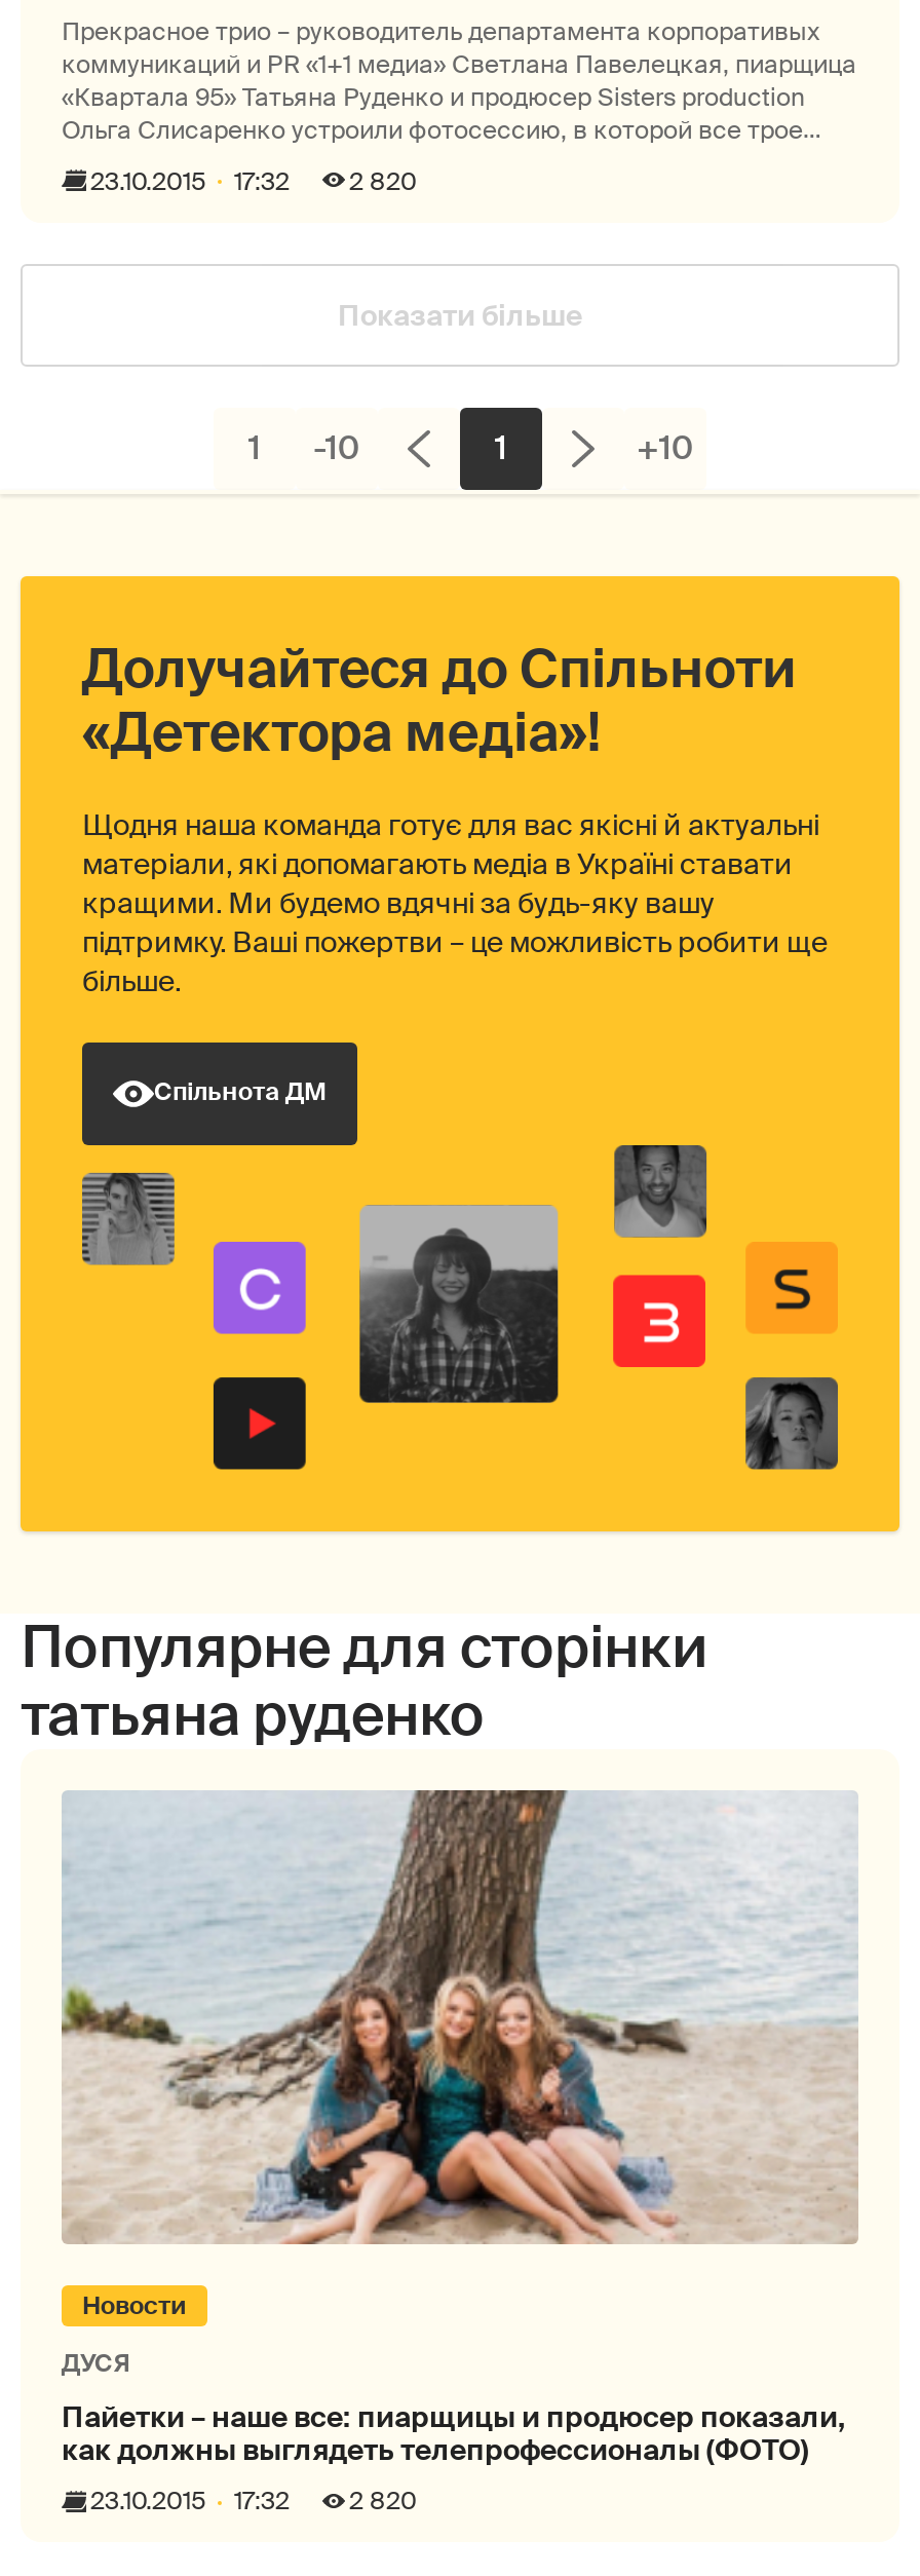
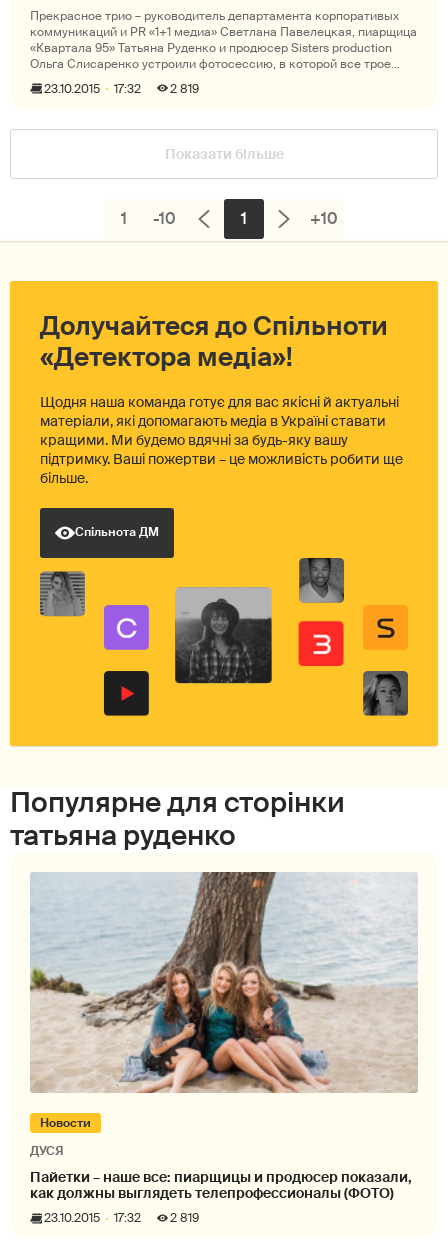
- 23.10.2015 17:32 2 820
+ 23.10.2015 17:32 2 819

- 23.10.2015 17:32 2 820
+ 23.10.2015 17:32 2 819
